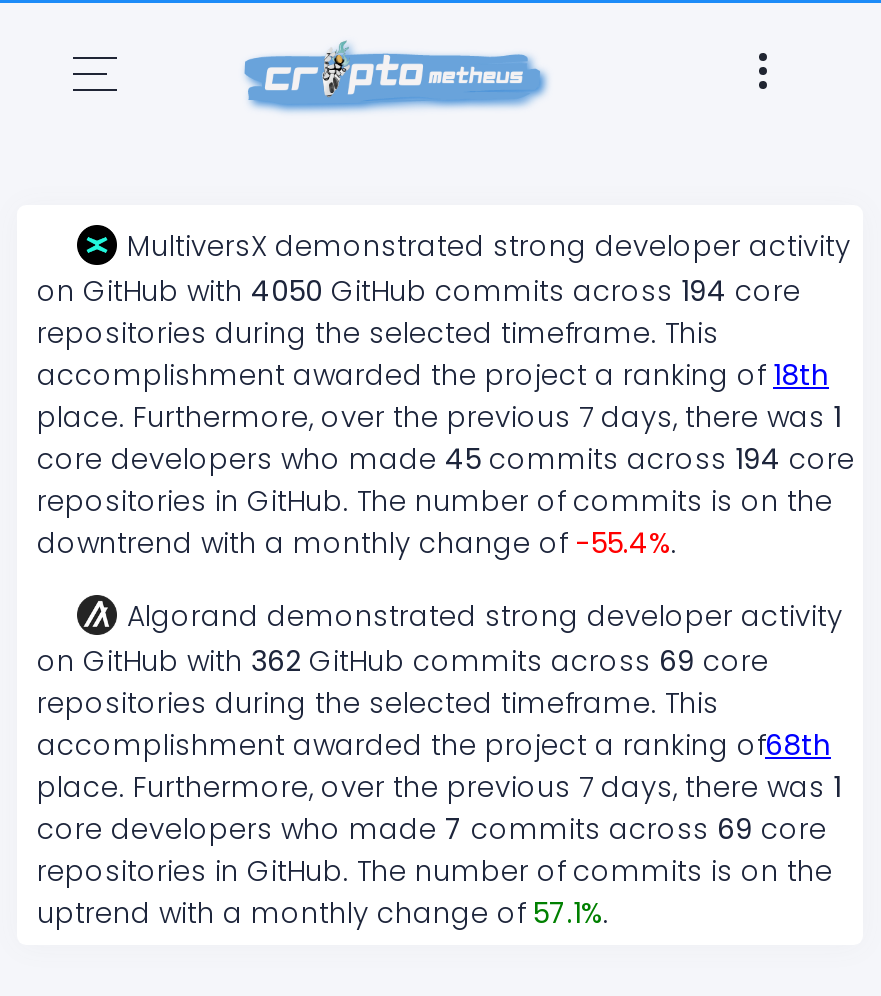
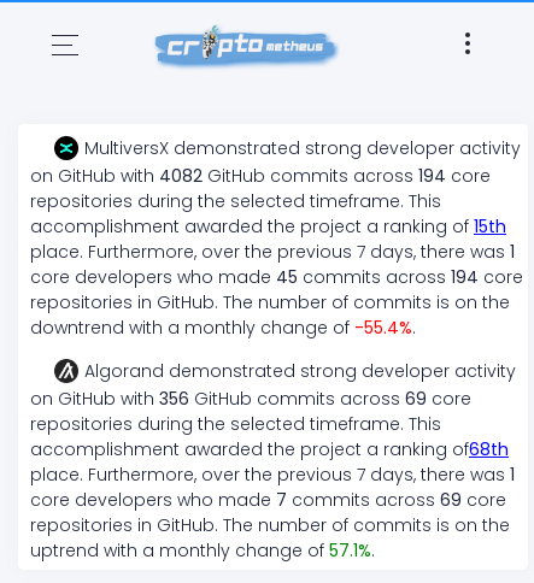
- on GitHub with 4050 GitHub commits across 194 core
+ on GitHub with 4082 GitHub commits across 194 core

- accomplishment awarded the project a ranking of 18th
+ accomplishment awarded the project a ranking of 15th

- on GitHub with 362 GitHub commits across 69 core
+ on GitHub with 356 GitHub commits across 69 core
